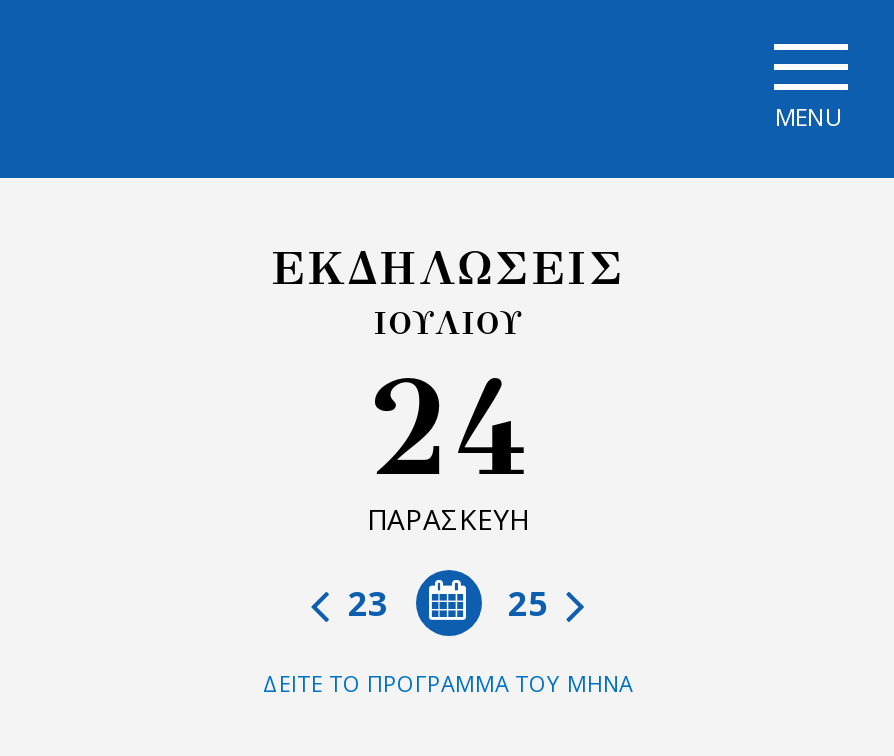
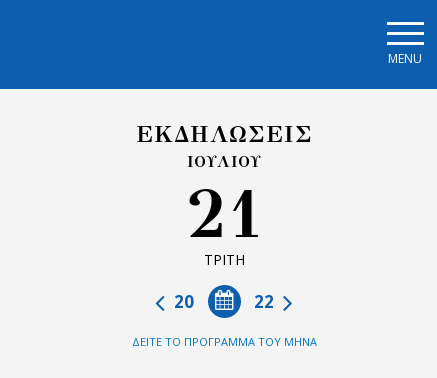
- 24
- ΠΑΡΑΣΚΕΥΗ
+ 21
+ ΤΡΙΤΗ

- 25
- 23
+ 22
+ 20
